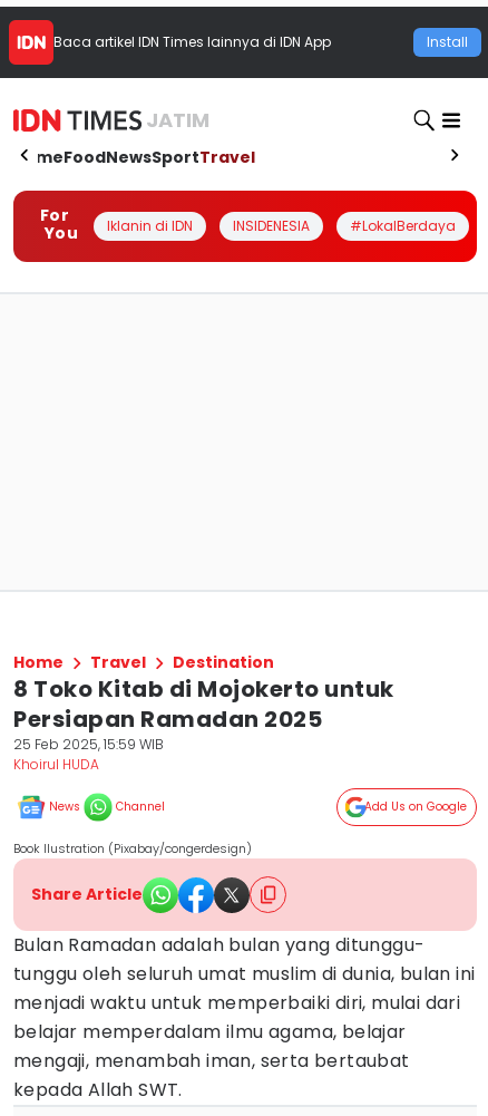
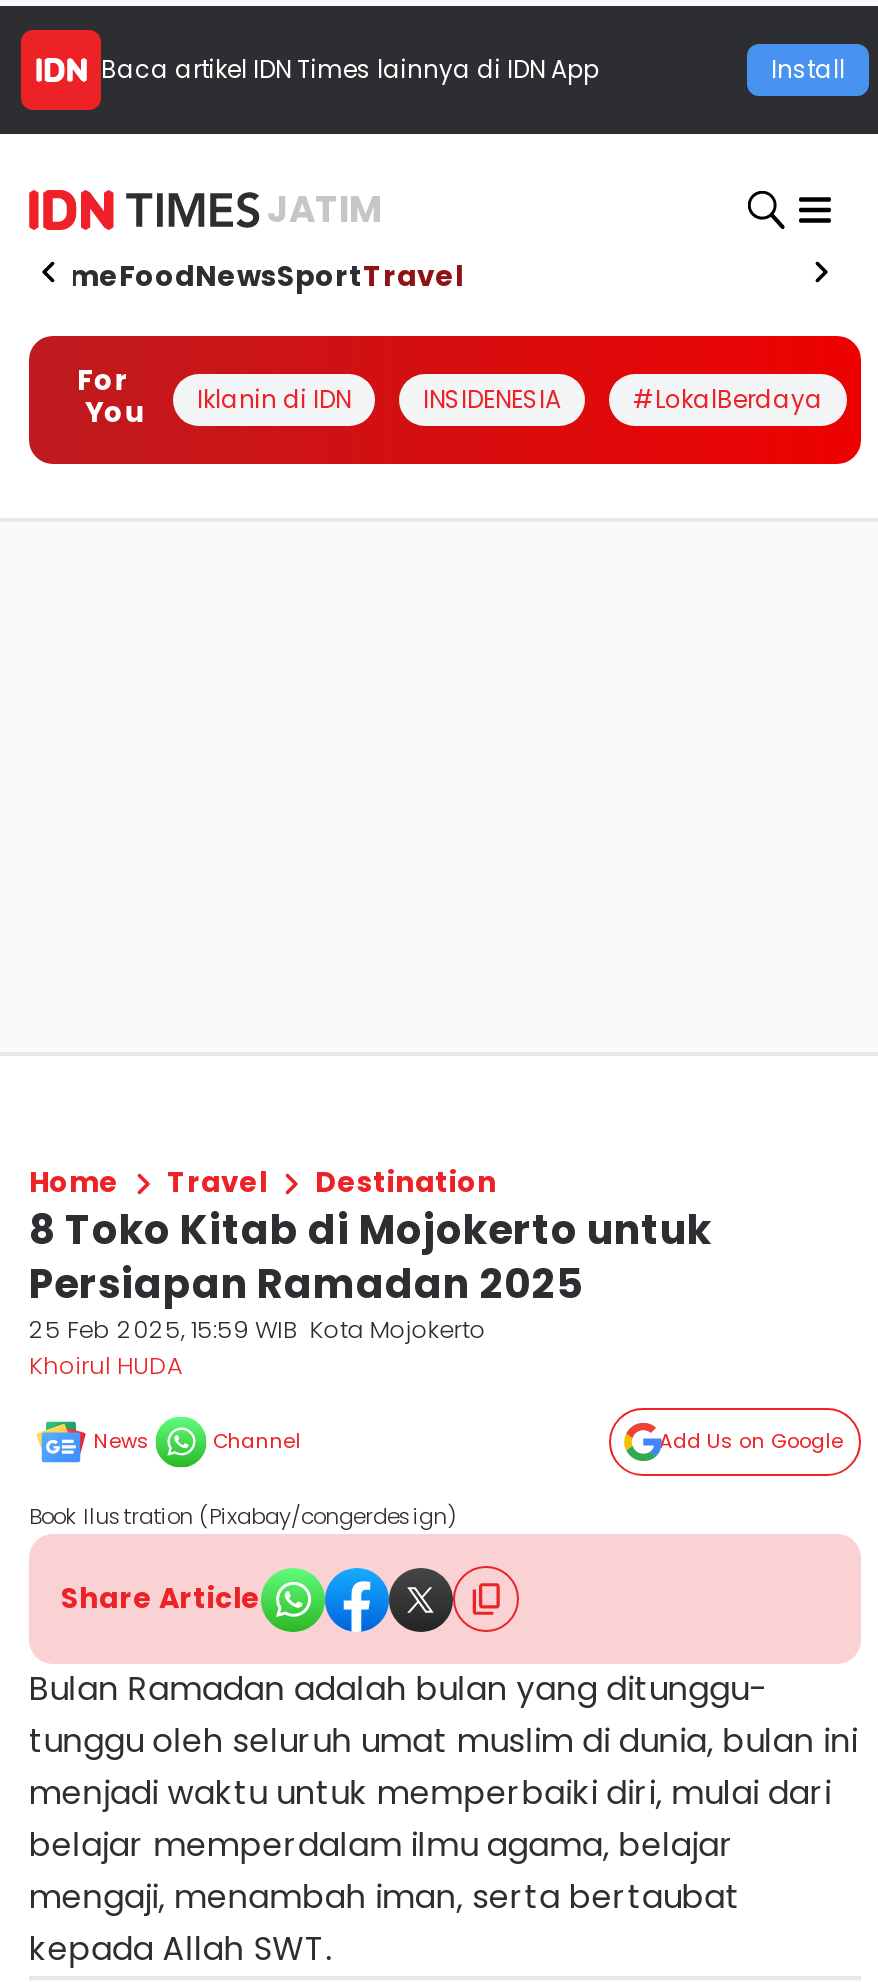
- 25 Feb 2025, 15:59 WIB
+ 25 Feb 2025, 15:59 WIB Kota Mojokerto
